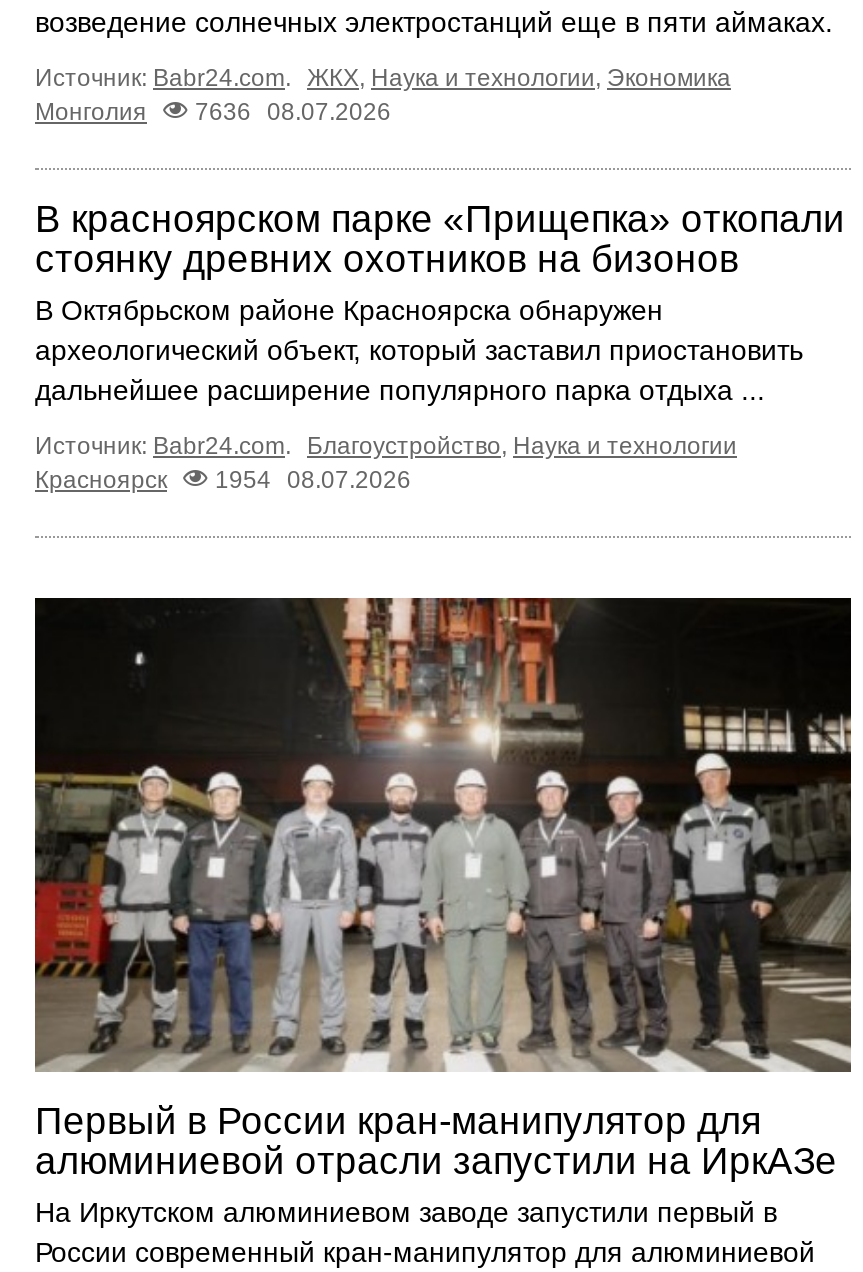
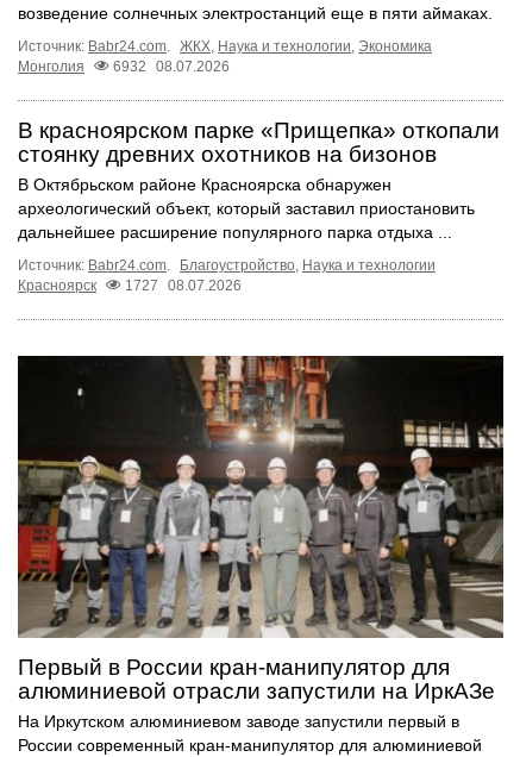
- Монголия 7636 08.07.2026
+ Монголия 6932 08.07.2026

- Красноярск 1954 08.07.2026
+ Красноярск 1727 08.07.2026
